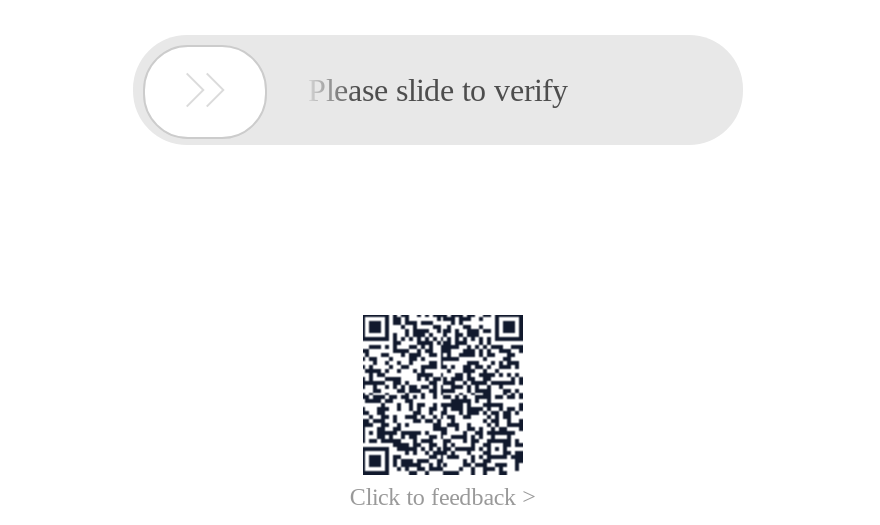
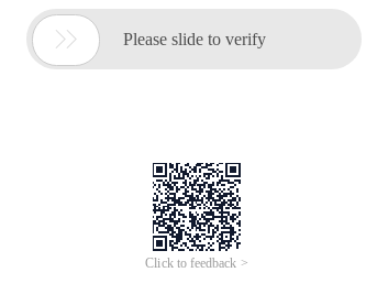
- [image]
+ [image]
